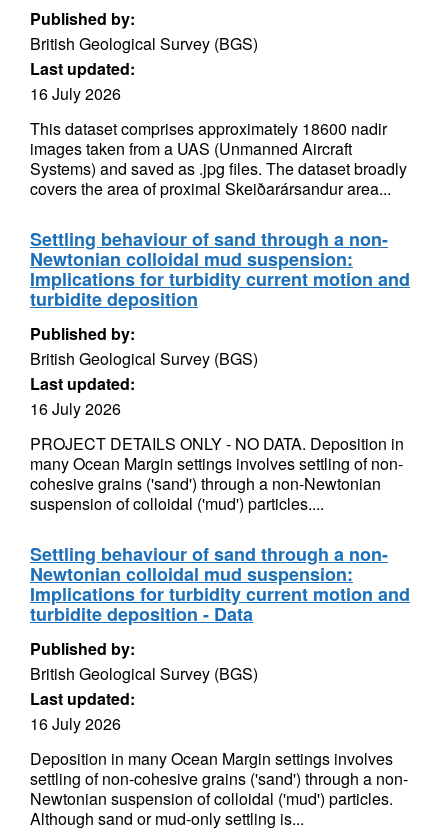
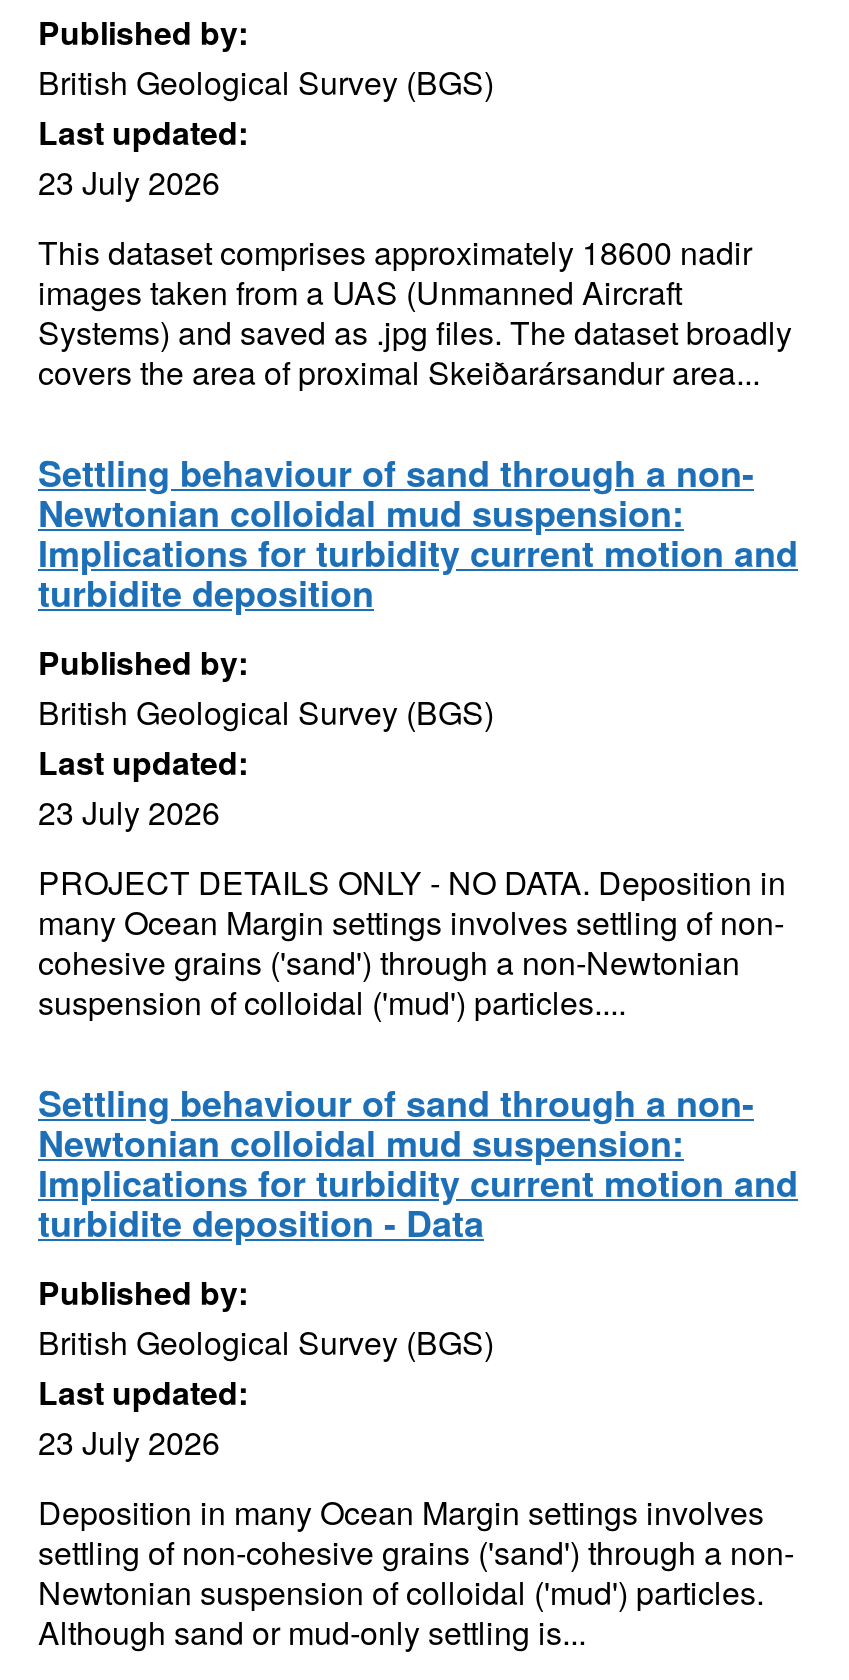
- 16 July 2026
+ 23 July 2026

- 16 July 2026
+ 23 July 2026

- 16 July 2026
+ 23 July 2026
